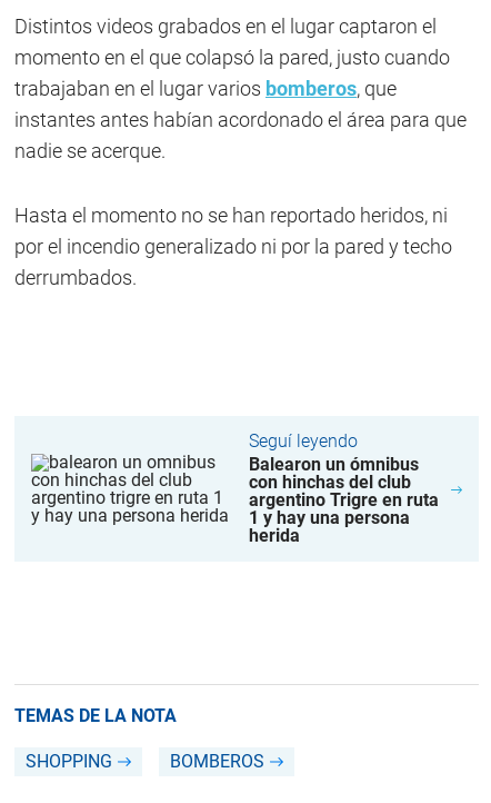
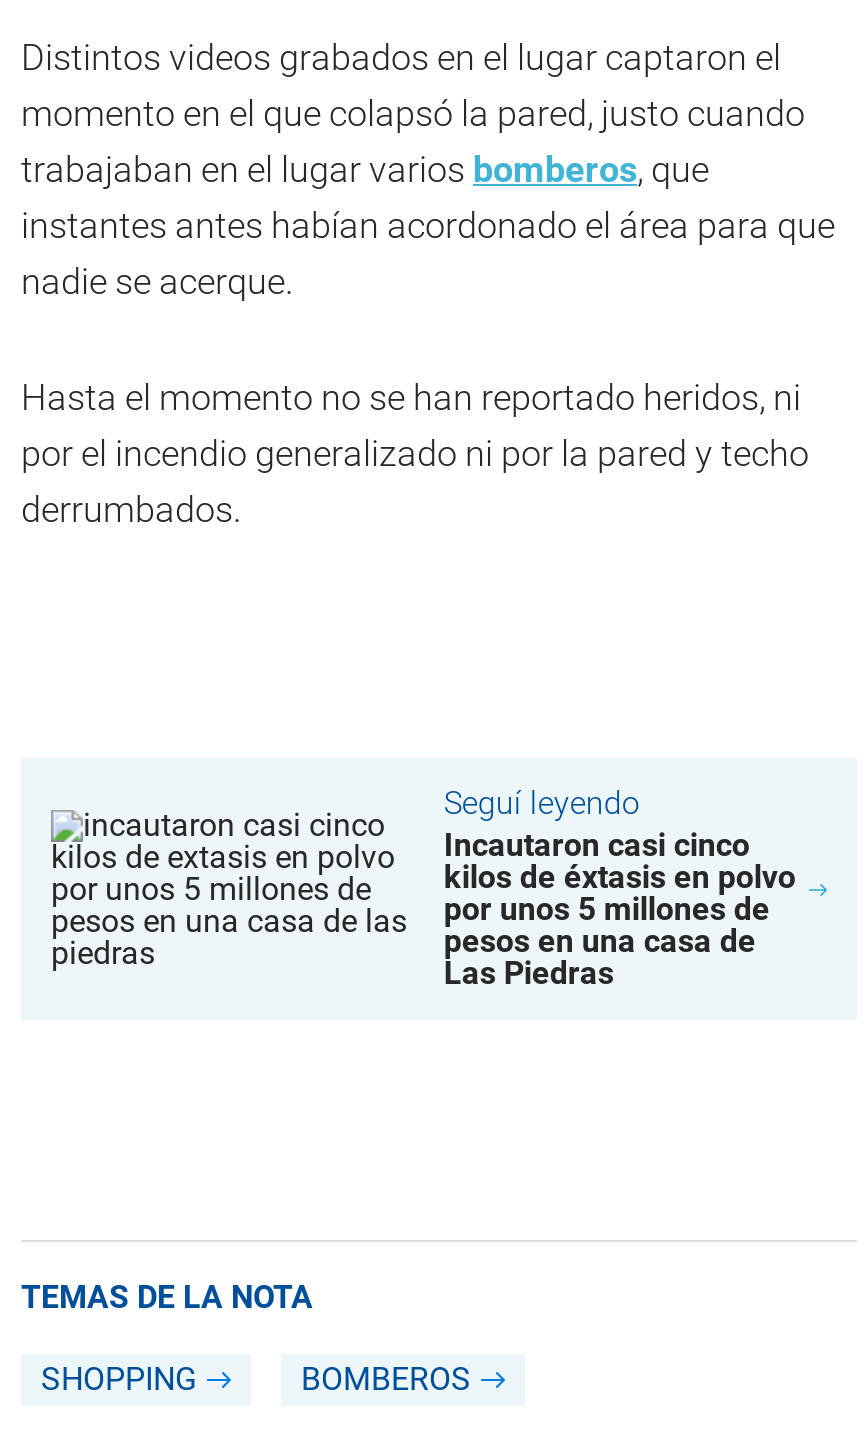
- [image]
- Balearon un ómnibus
- con hinchas del club
- argentino Trigre en ruta
- 1 y hay una persona
- herida
+ [image]
+ Incautaron casi cinco
+ kilos de éxtasis en polvo
+ por unos 5 millones de
+ pesos en una casa de
+ Las Piedras
